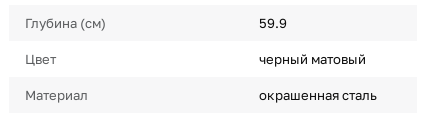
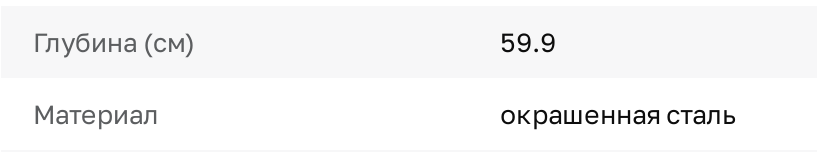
- Цвет
- черный матовый
